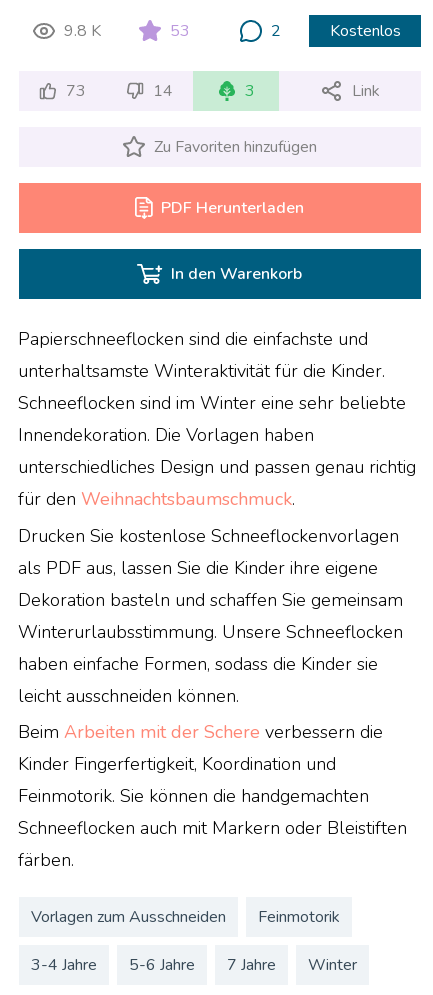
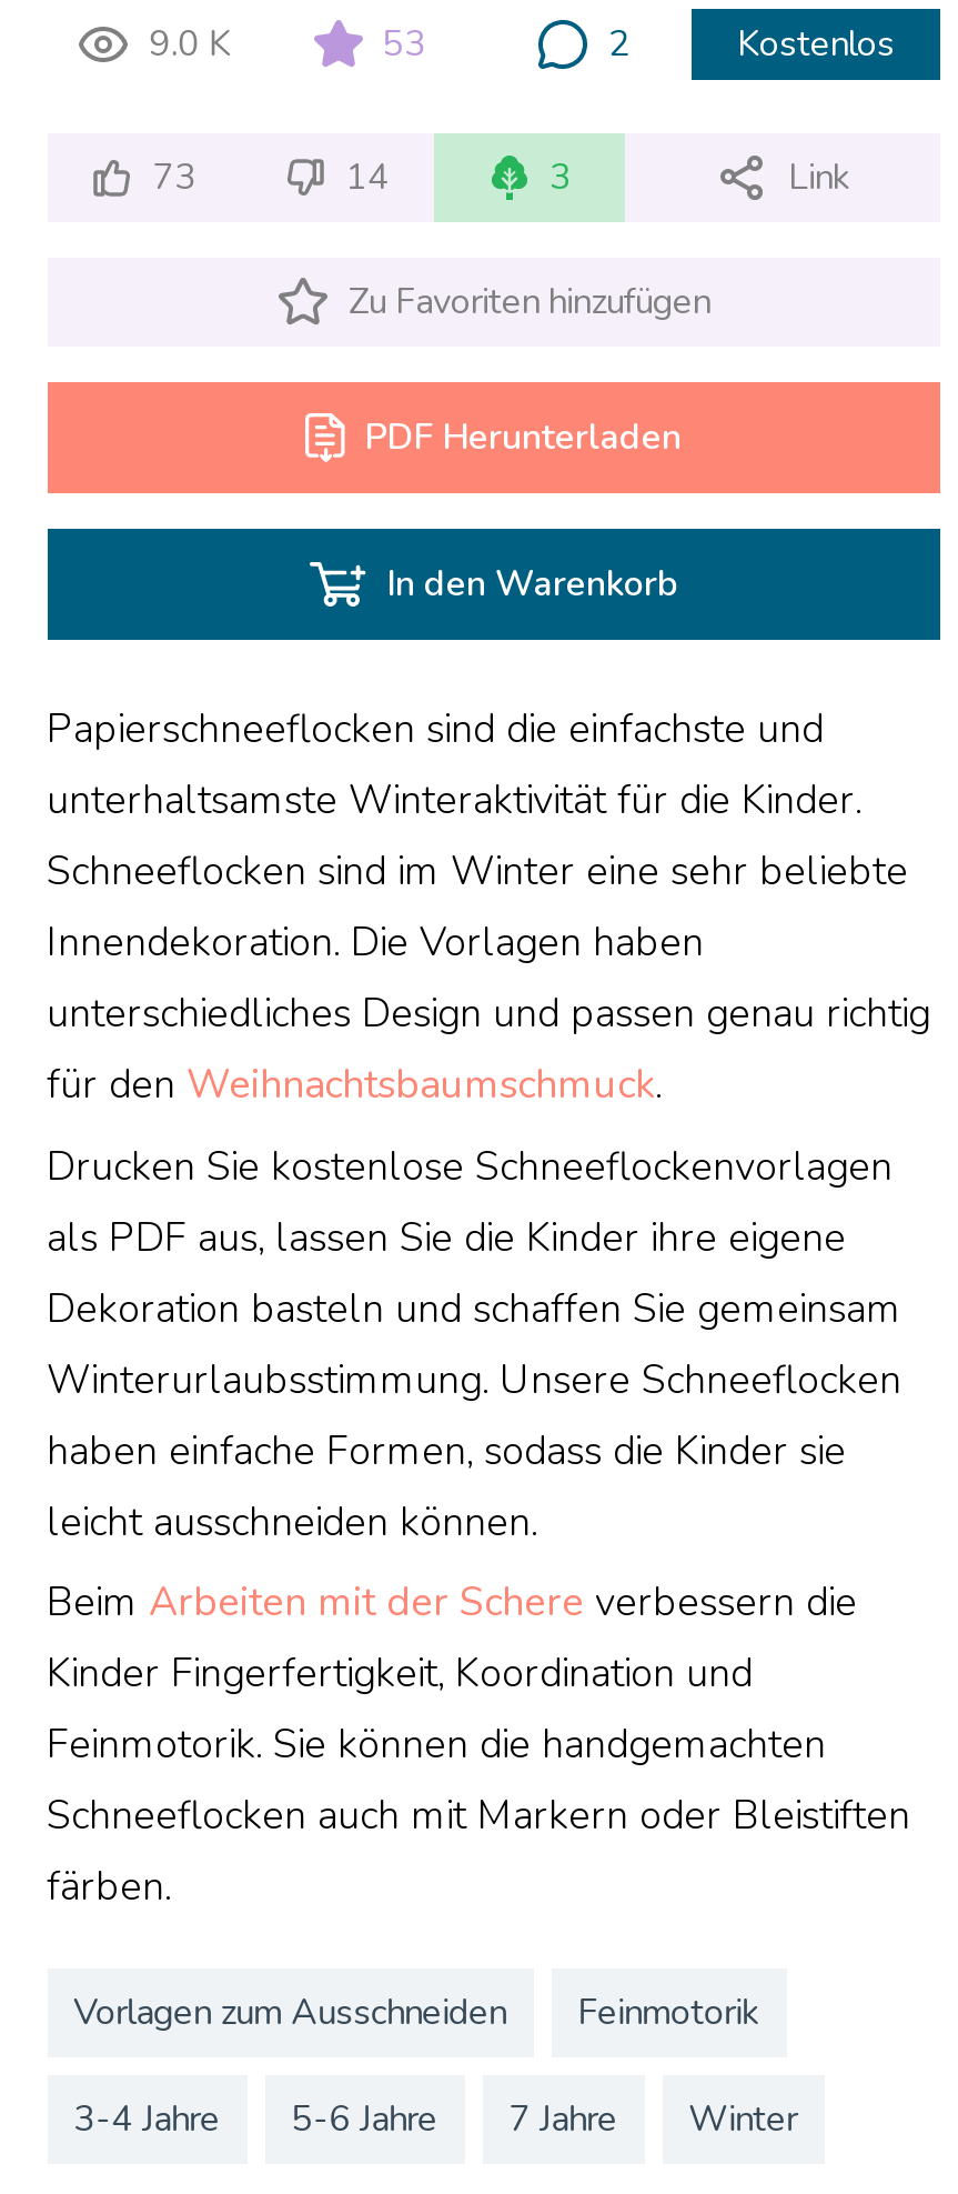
- 9.8 K
+ 9.0 K
